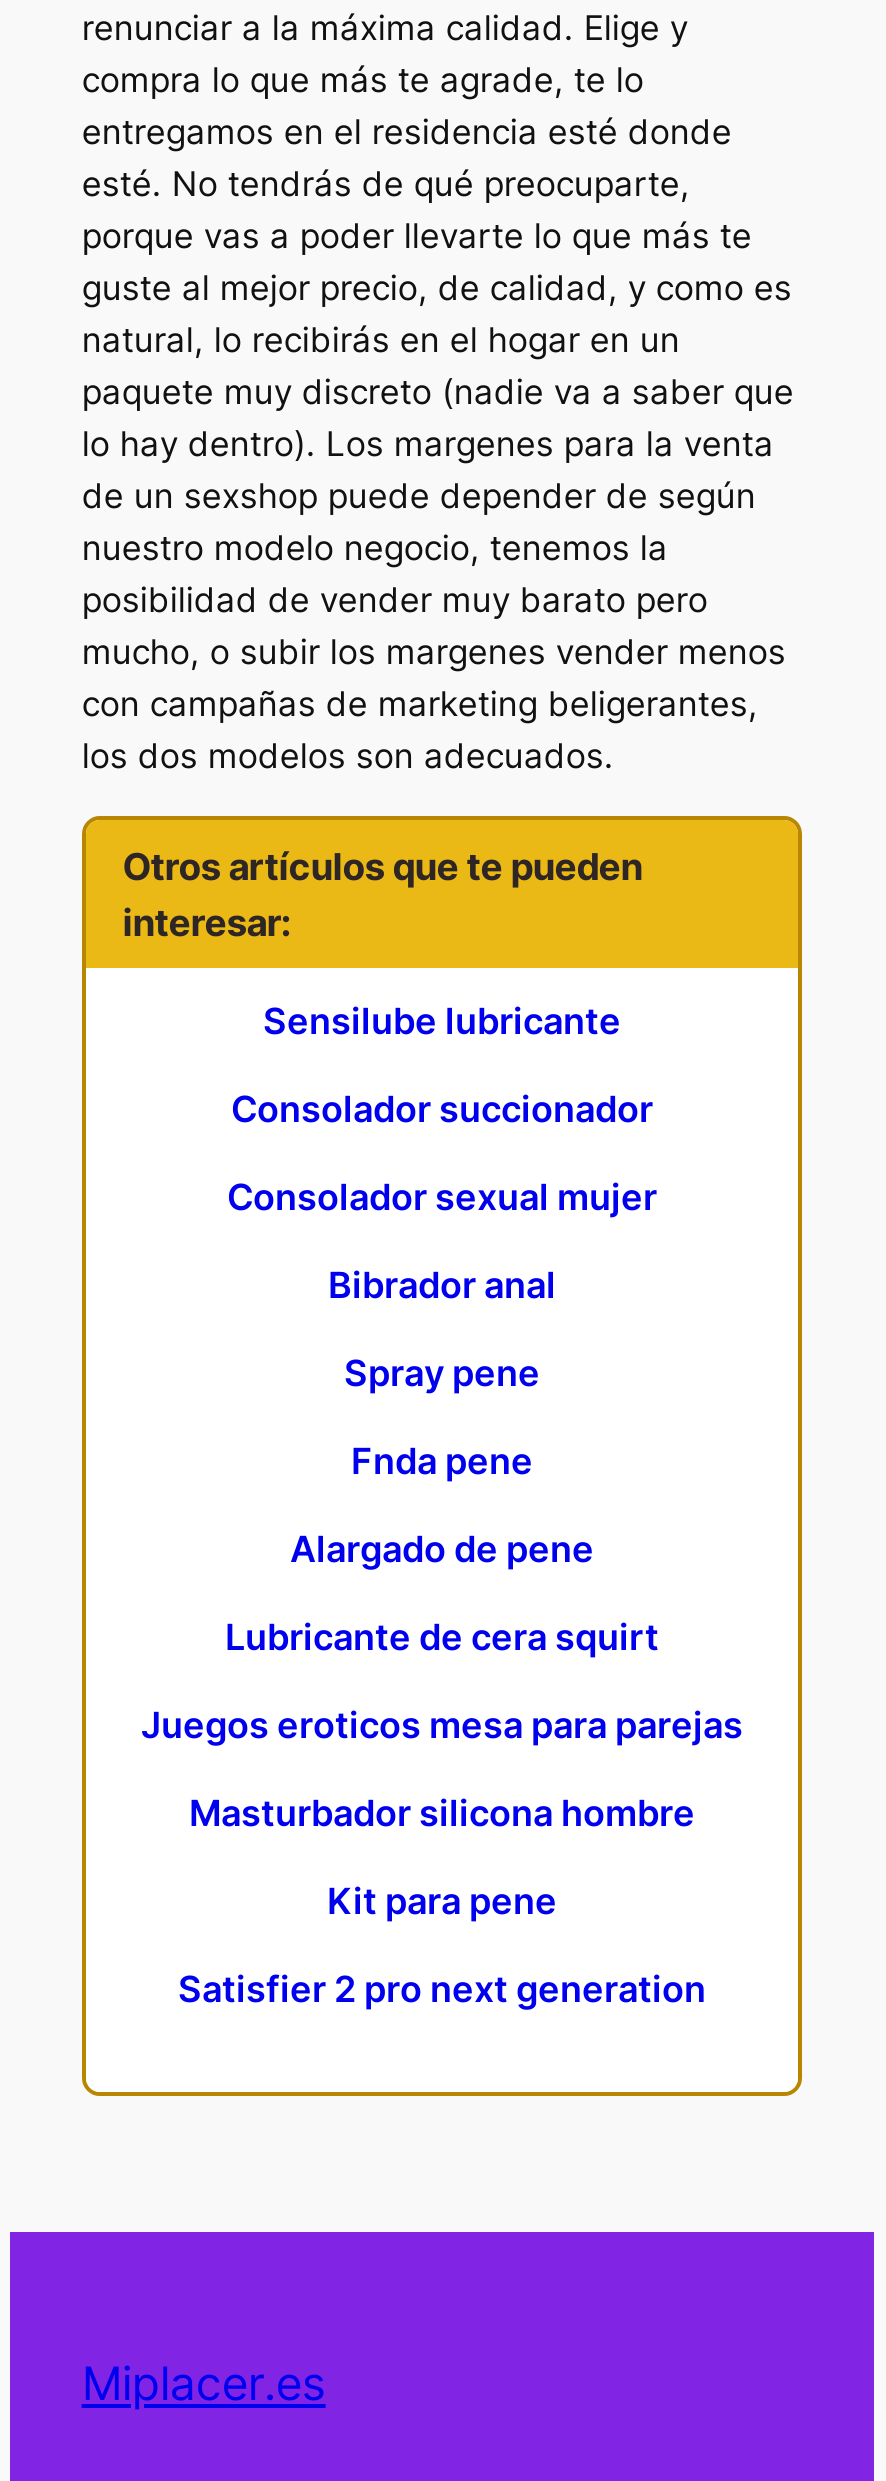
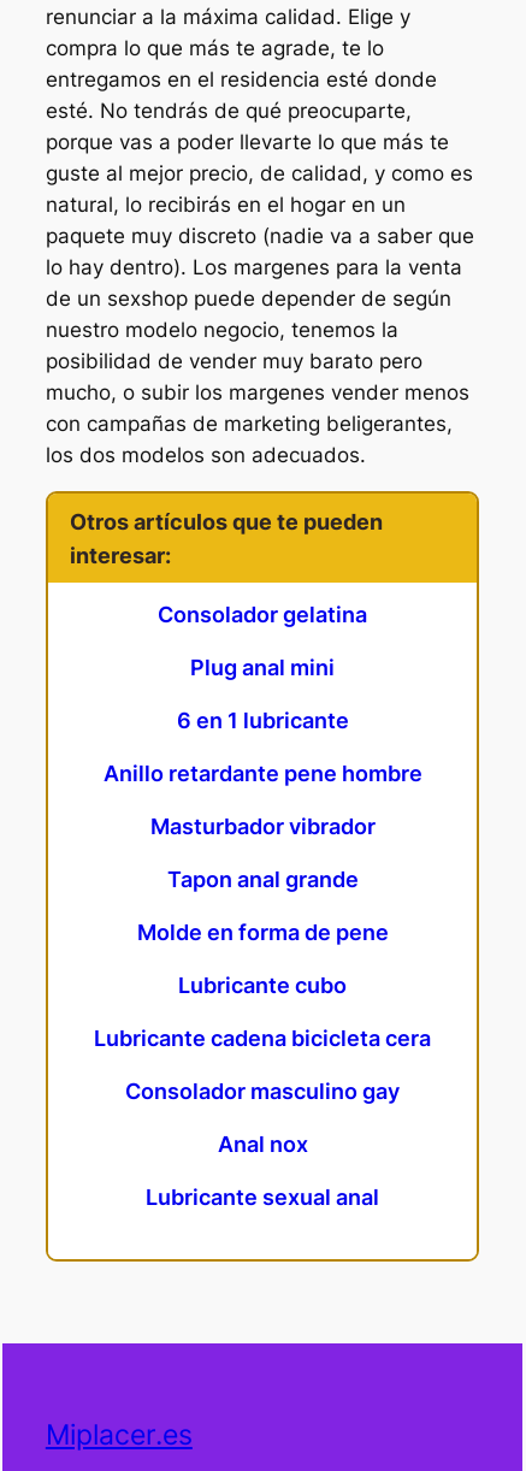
- Sensilube lubricante
+ Consolador gelatina

- Consolador succionador
+ Plug anal mini

- Consolador sexual mujer
+ 6 en 1 lubricante

- Bibrador anal
+ Anillo retardante pene hombre

- Spray pene
+ Masturbador vibrador

- Fnda pene
+ Tapon anal grande

- Alargado de pene
+ Molde en forma de pene

- Lubricante de cera squirt
+ Lubricante cubo

- Juegos eroticos mesa para parejas
+ Lubricante cadena bicicleta cera

- Masturbador silicona hombre
+ Consolador masculino gay

- Kit para pene
+ Anal nox

- Satisfier 2 pro next generation
+ Lubricante sexual anal
